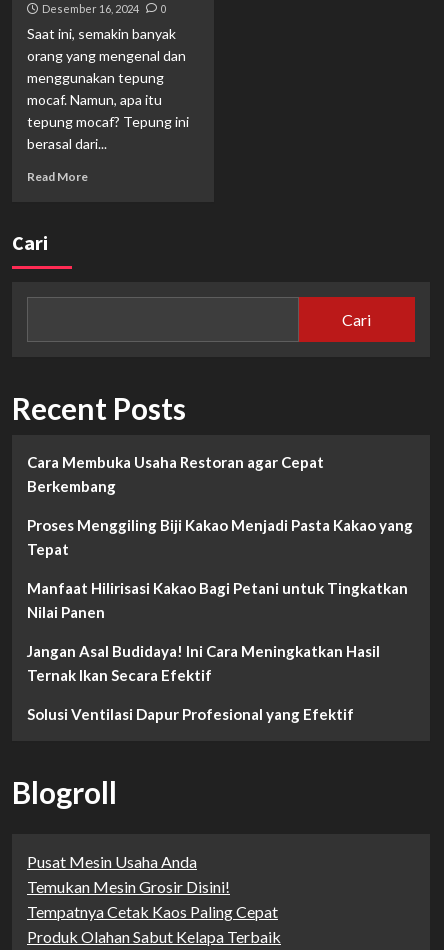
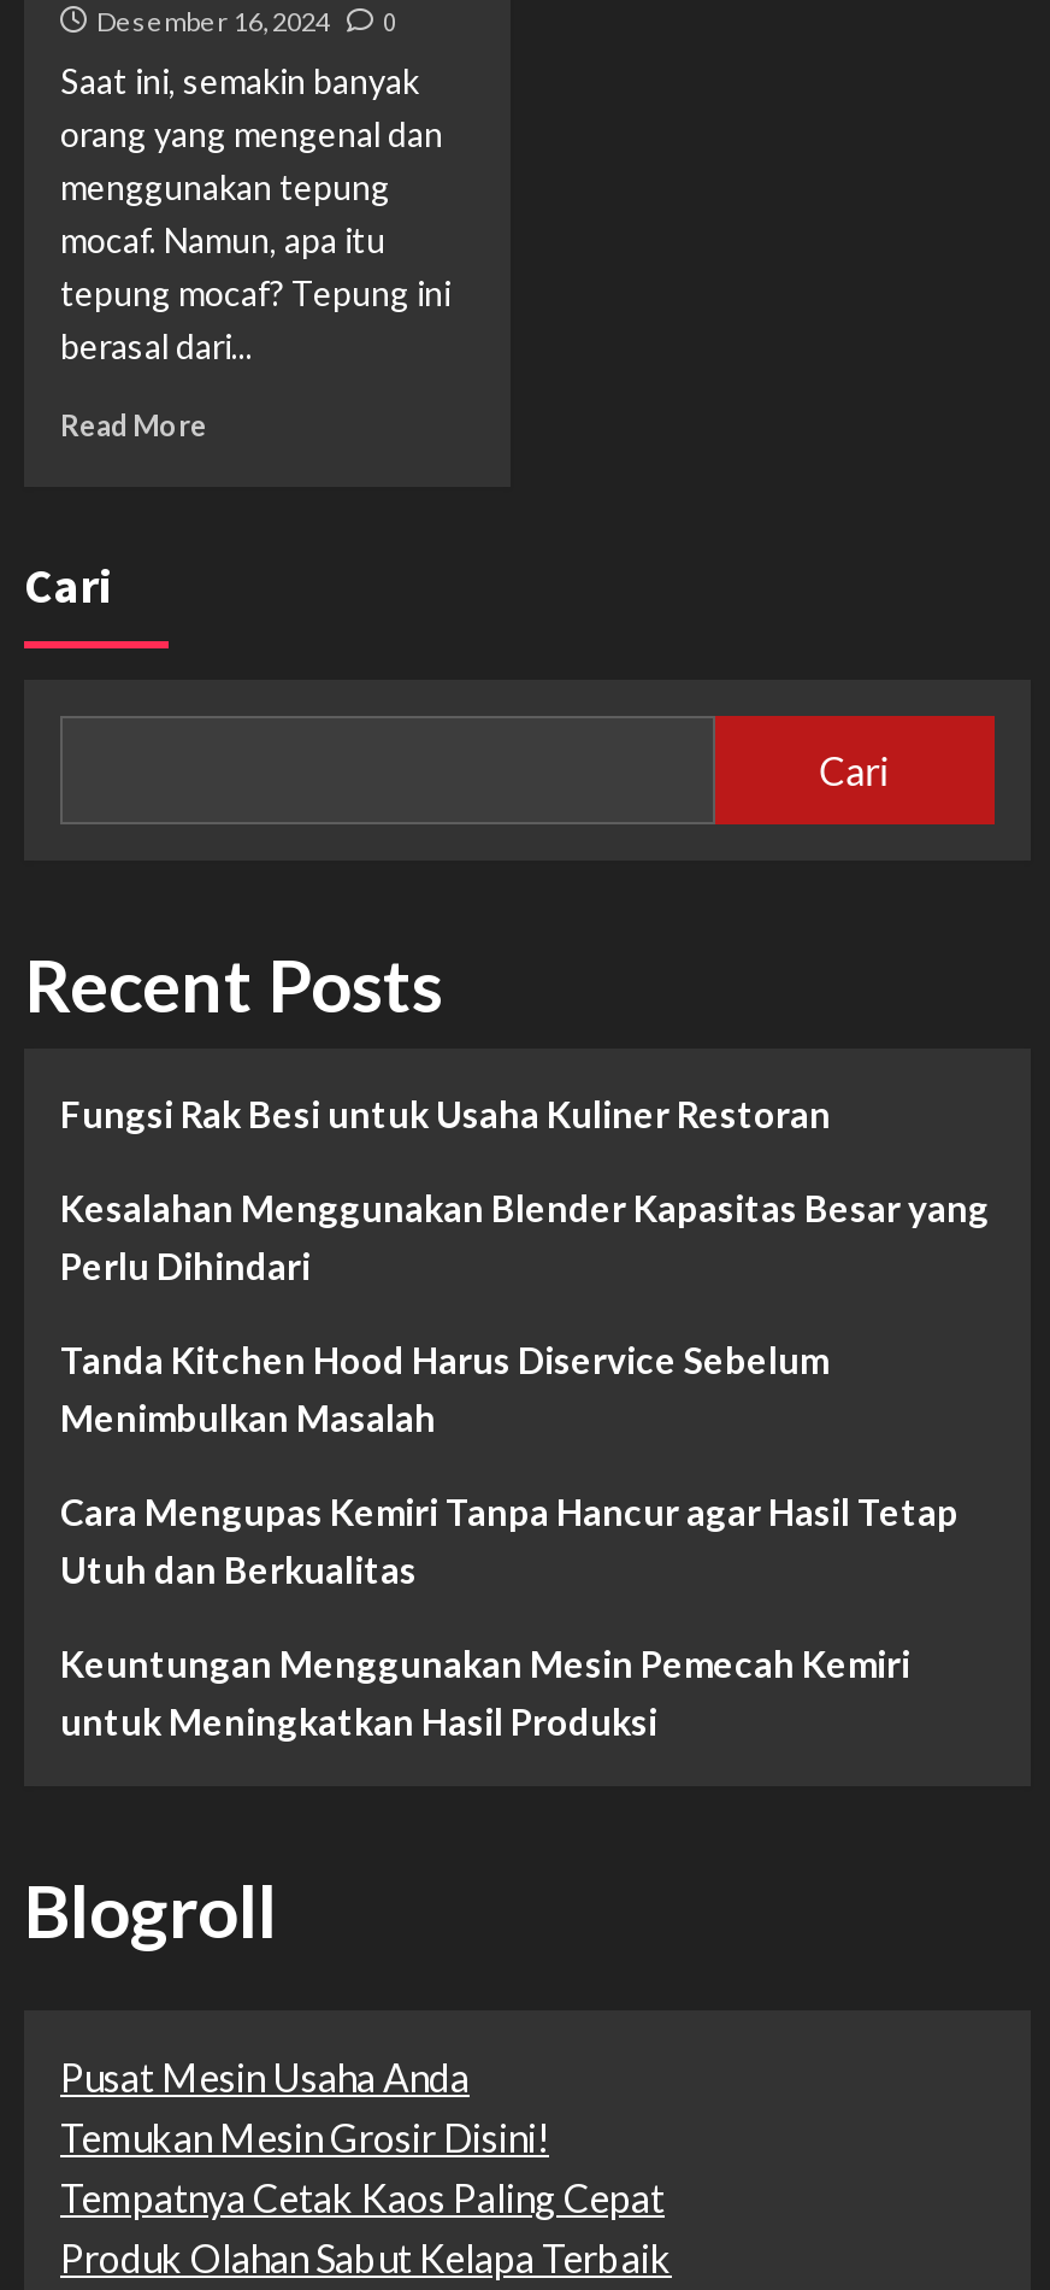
- Cara Membuka Usaha Restoran agar Cepat
- Berkembang
+ Fungsi Rak Besi untuk Usaha Kuliner Restoran

- Proses Menggiling Biji Kakao Menjadi Pasta Kakao yang
- Tepat
+ Kesalahan Menggunakan Blender Kapasitas Besar yang
+ Perlu Dihindari

- Manfaat Hilirisasi Kakao Bagi Petani untuk Tingkatkan
- Nilai Panen
+ Tanda Kitchen Hood Harus Diservice Sebelum
+ Menimbulkan Masalah

- Jangan Asal Budidaya! Ini Cara Meningkatkan Hasil
- Ternak Ikan Secara Efektif
+ Cara Mengupas Kemiri Tanpa Hancur agar Hasil Tetap
+ Utuh dan Berkualitas

- Solusi Ventilasi Dapur Profesional yang Efektif
+ Keuntungan Menggunakan Mesin Pemecah Kemiri
+ untuk Meningkatkan Hasil Produksi
